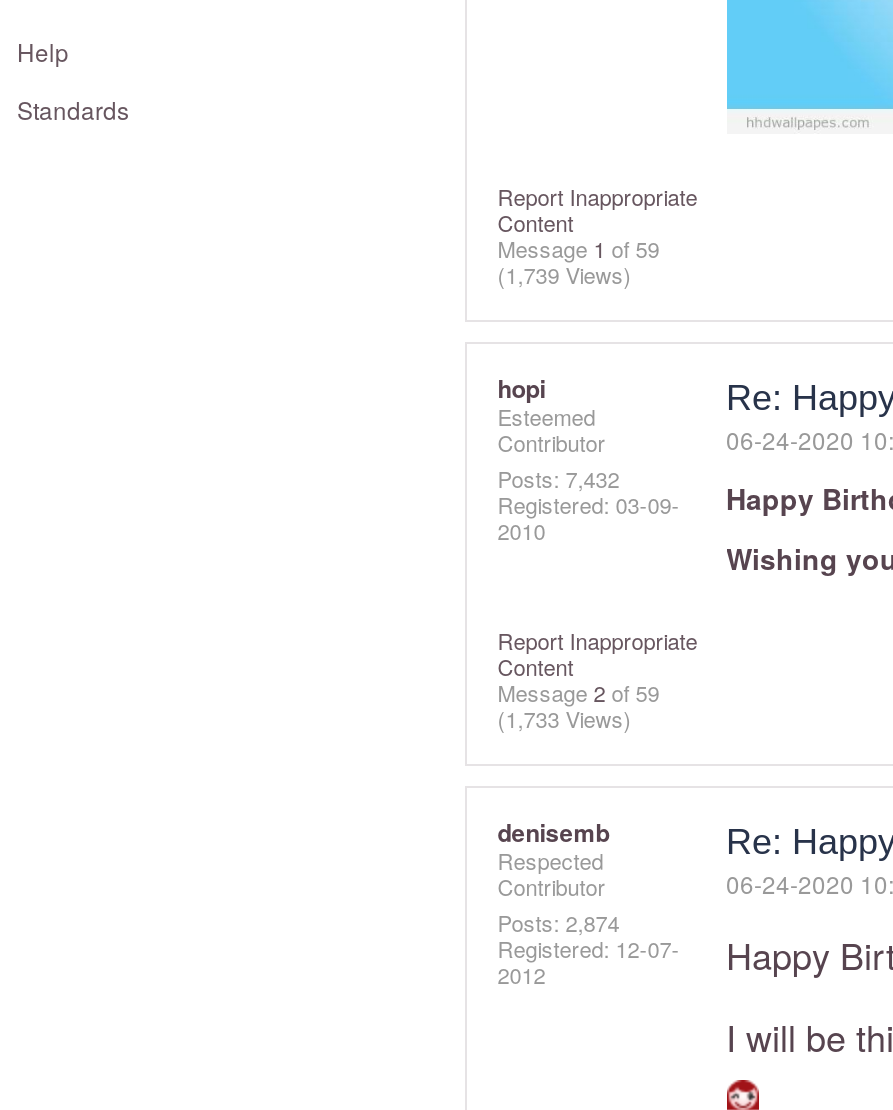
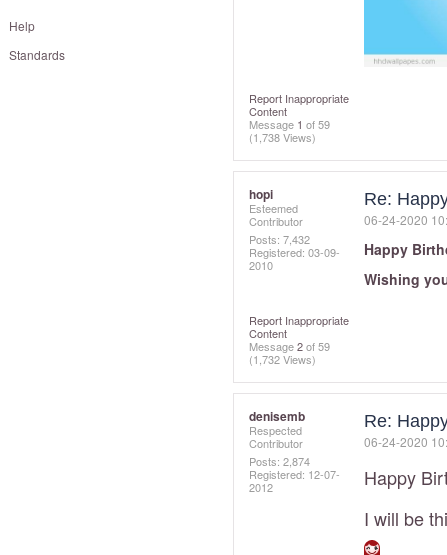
- (1,739 Views)
+ (1,738 Views)

- (1,733 Views)
+ (1,732 Views)
